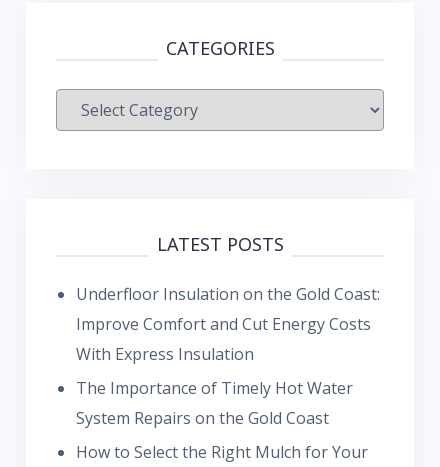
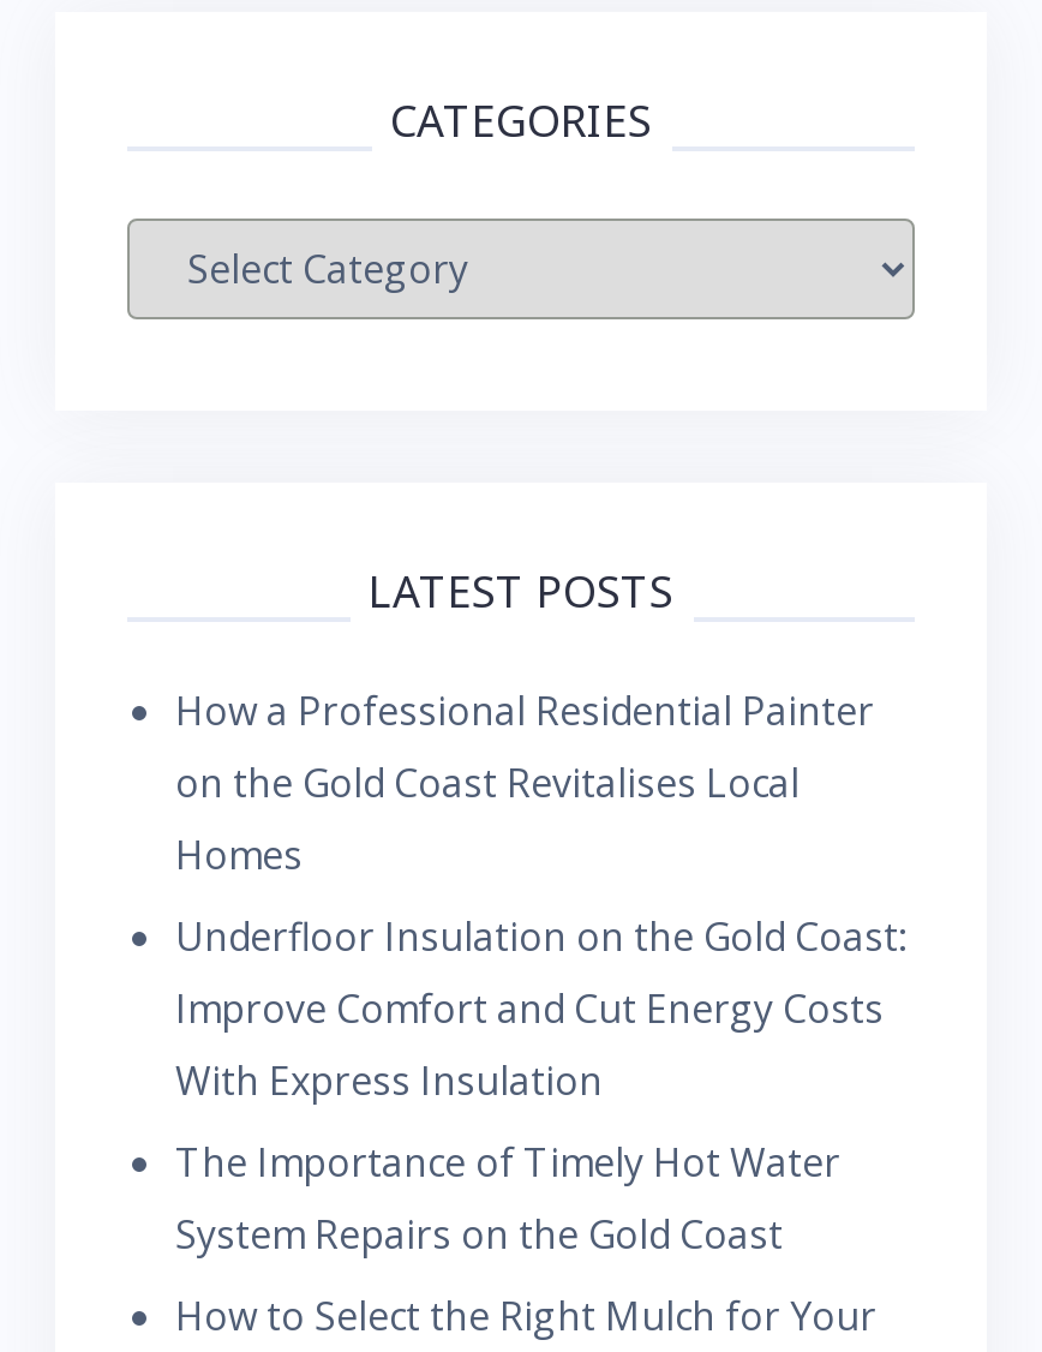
+ How a Professional Residential Painter
+ on the Gold Coast Revitalises Local
+ Homes
